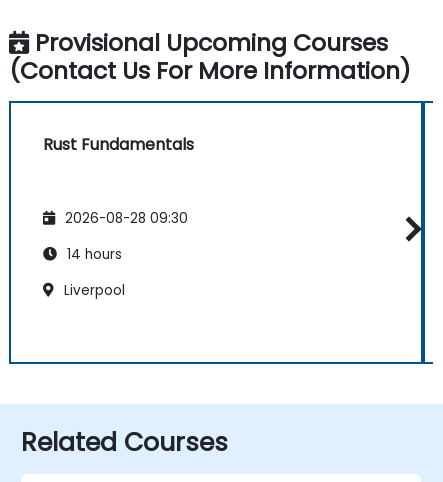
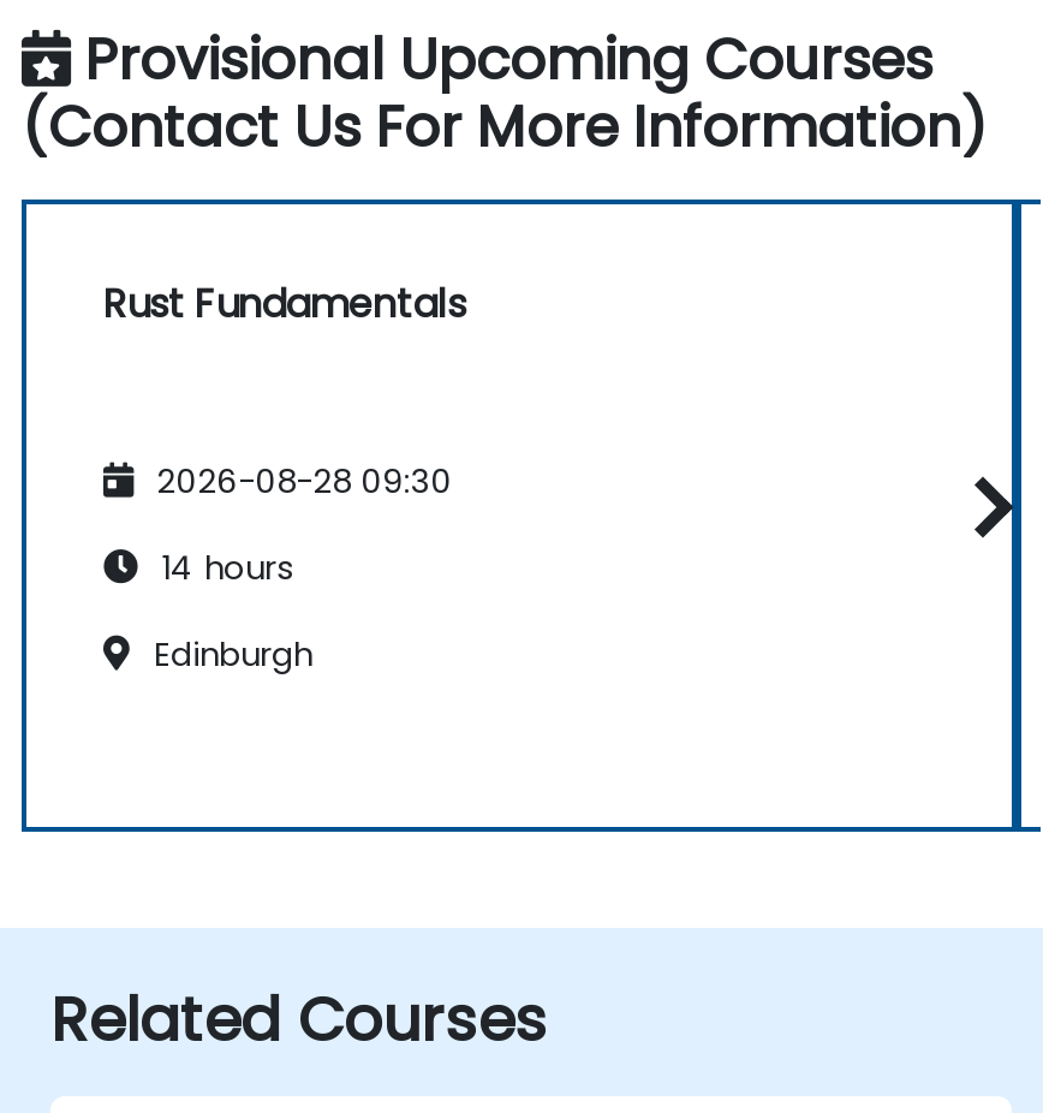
- Liverpool
+ Edinburgh
